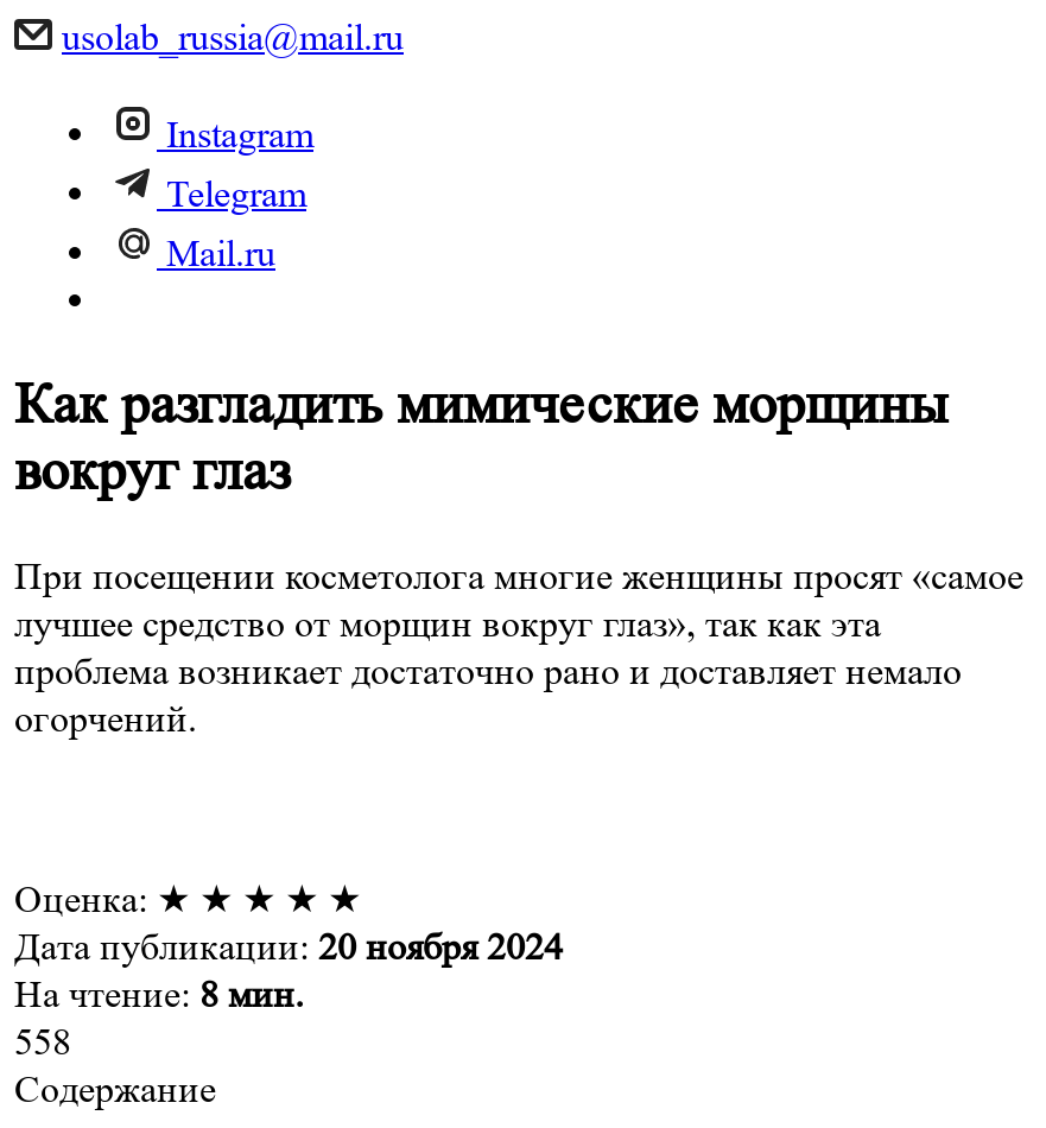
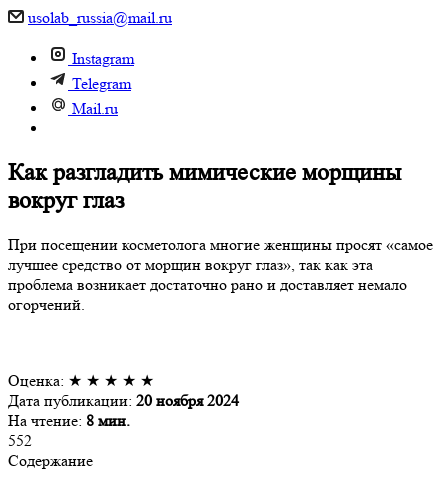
- 558
+ 552
